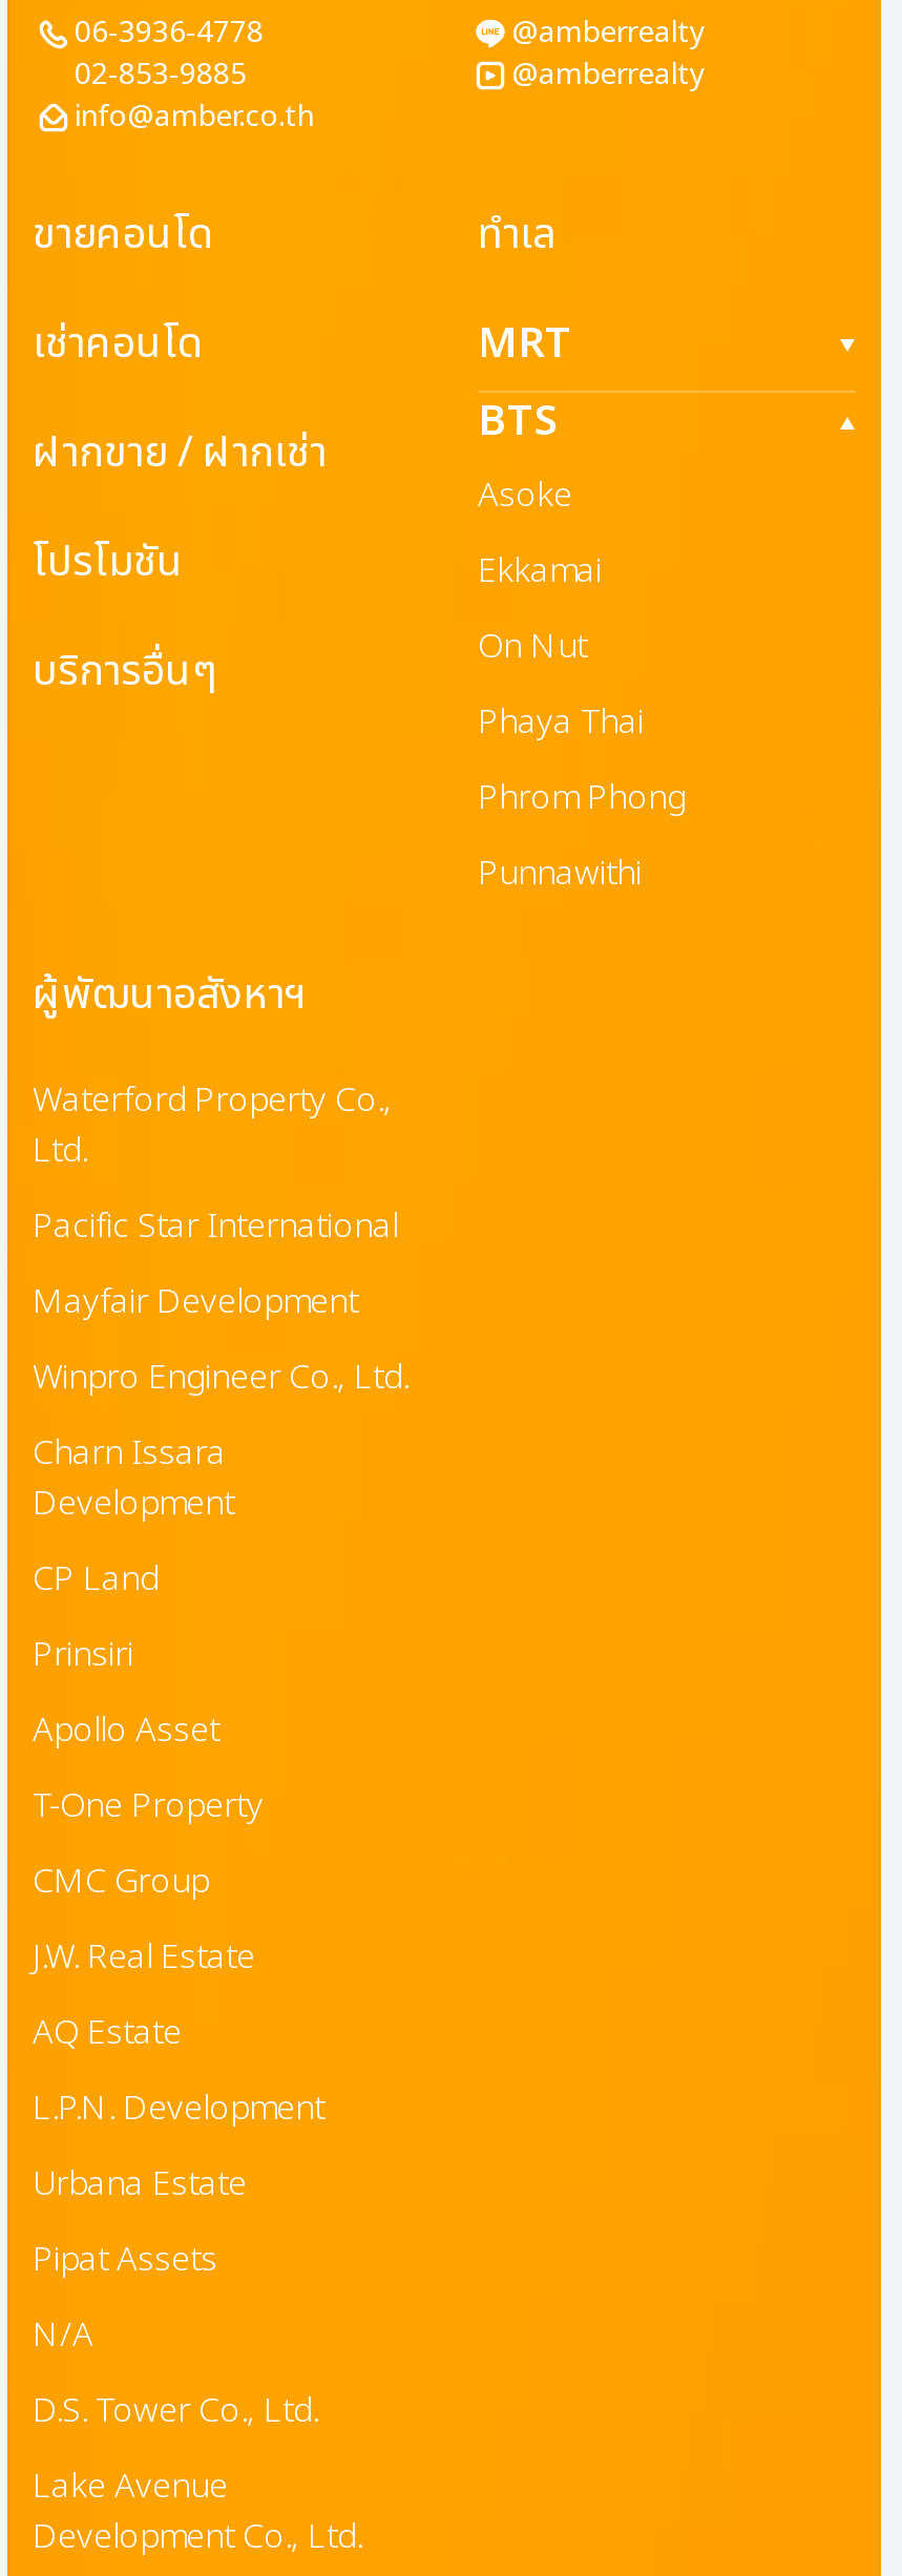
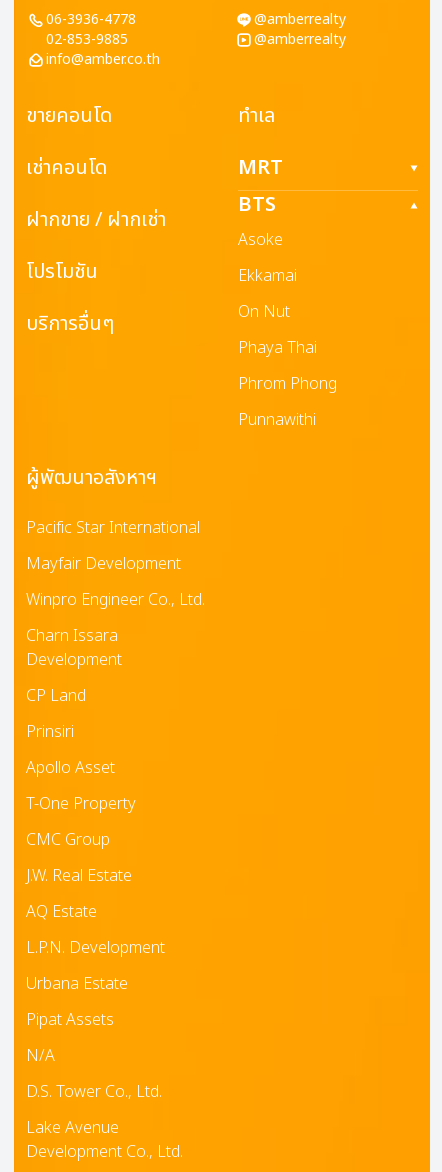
- Waterford Property Co.,
- Ltd.
